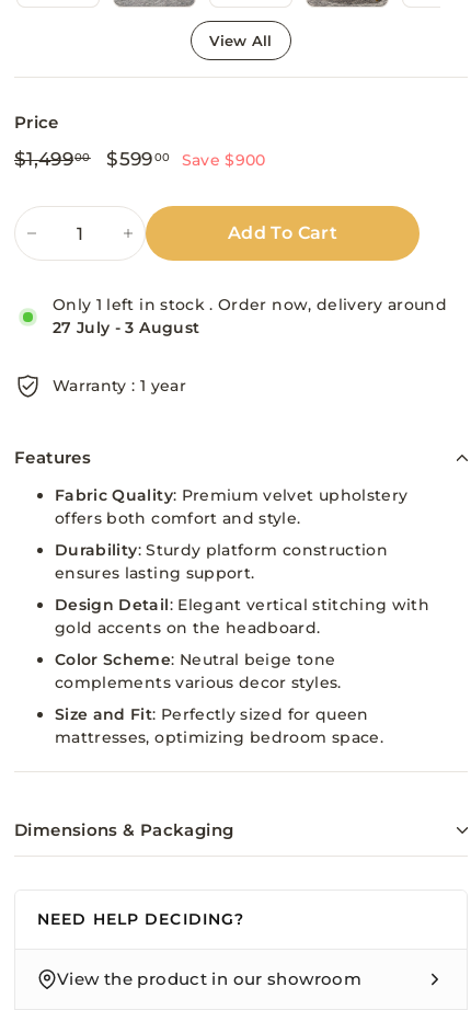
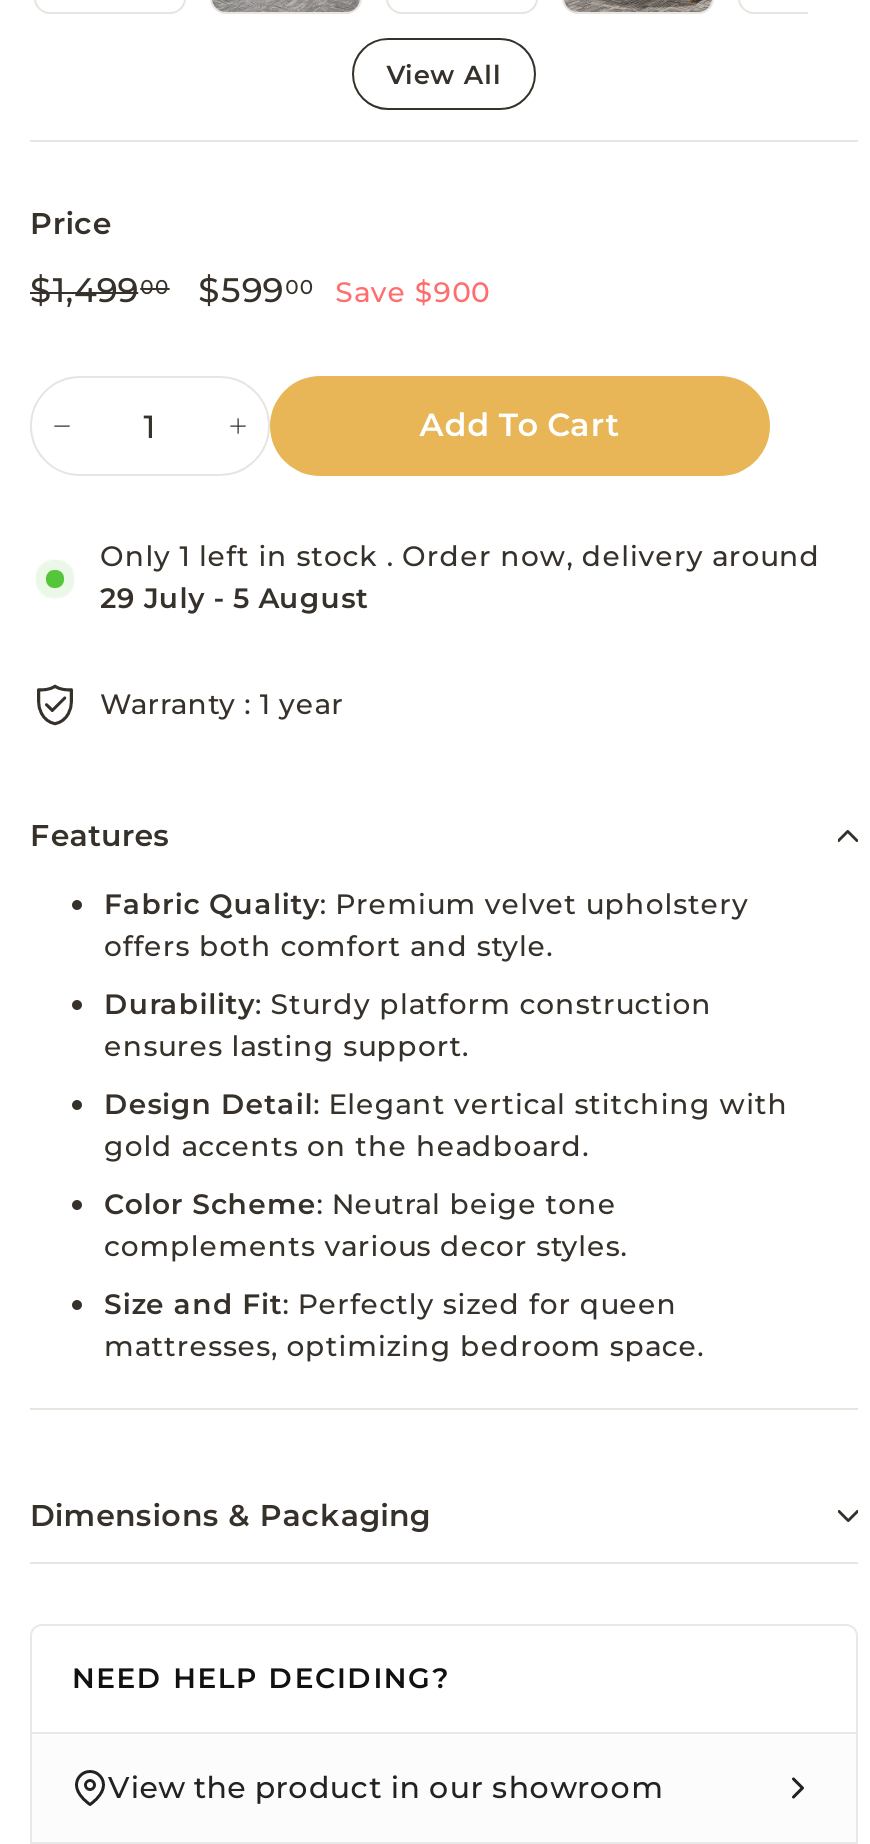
- 27 July - 3 August
+ 29 July - 5 August
